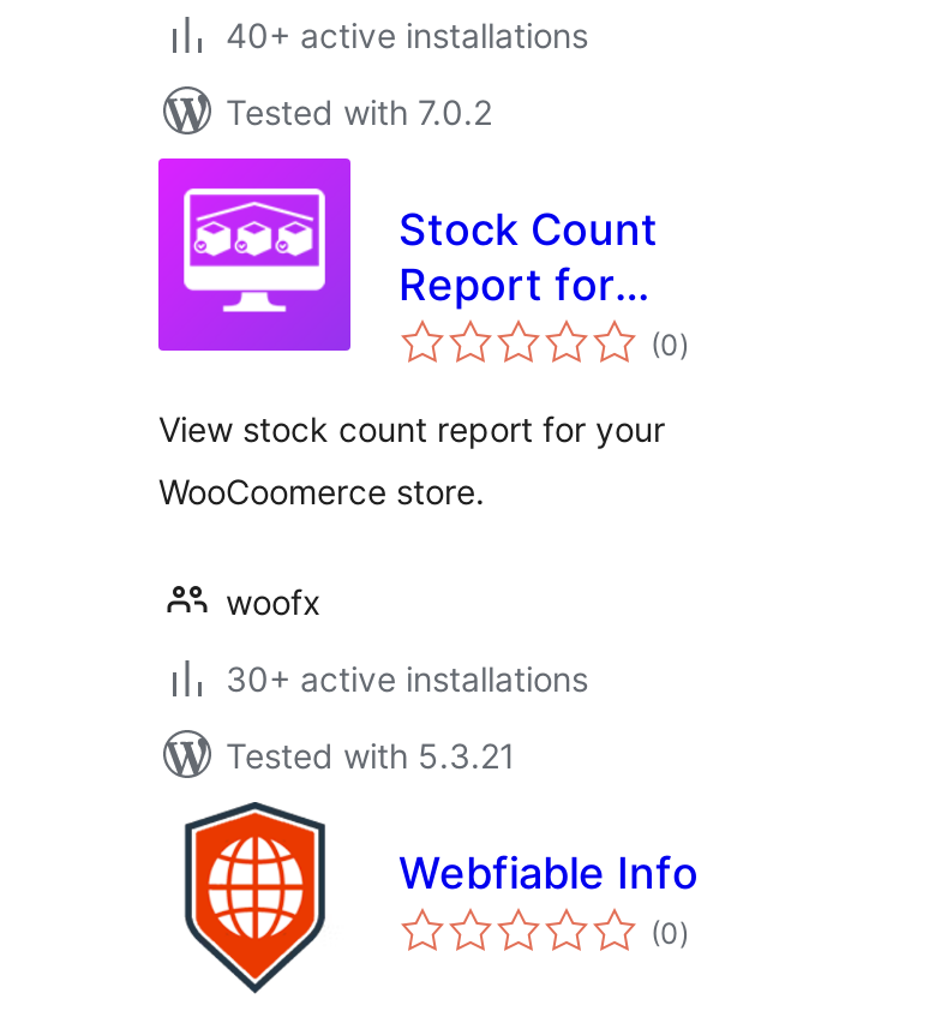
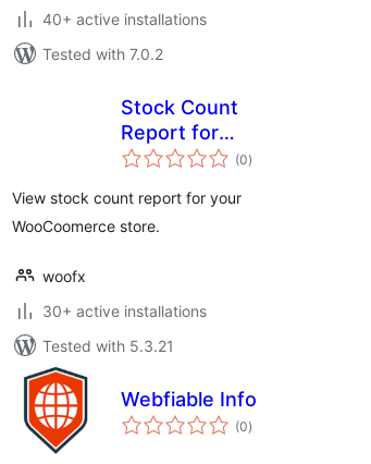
- [image]
